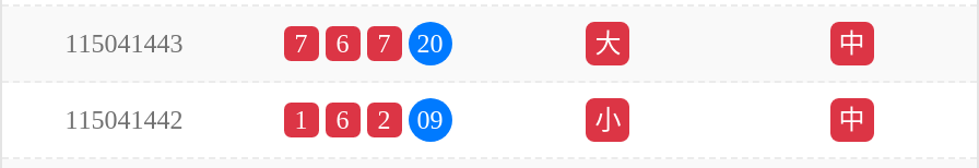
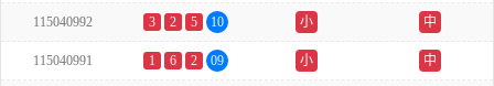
- 115041443
- 7
- 6
- 7
- 20
- 大
+ 115040992
+ 3
+ 2
+ 5
+ 10
+ 小

- 115041442
+ 115040991
